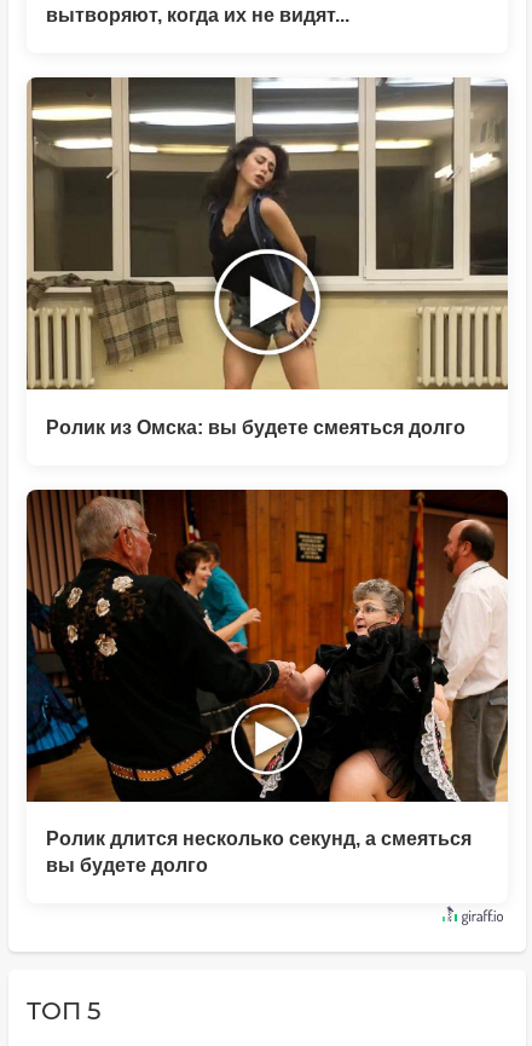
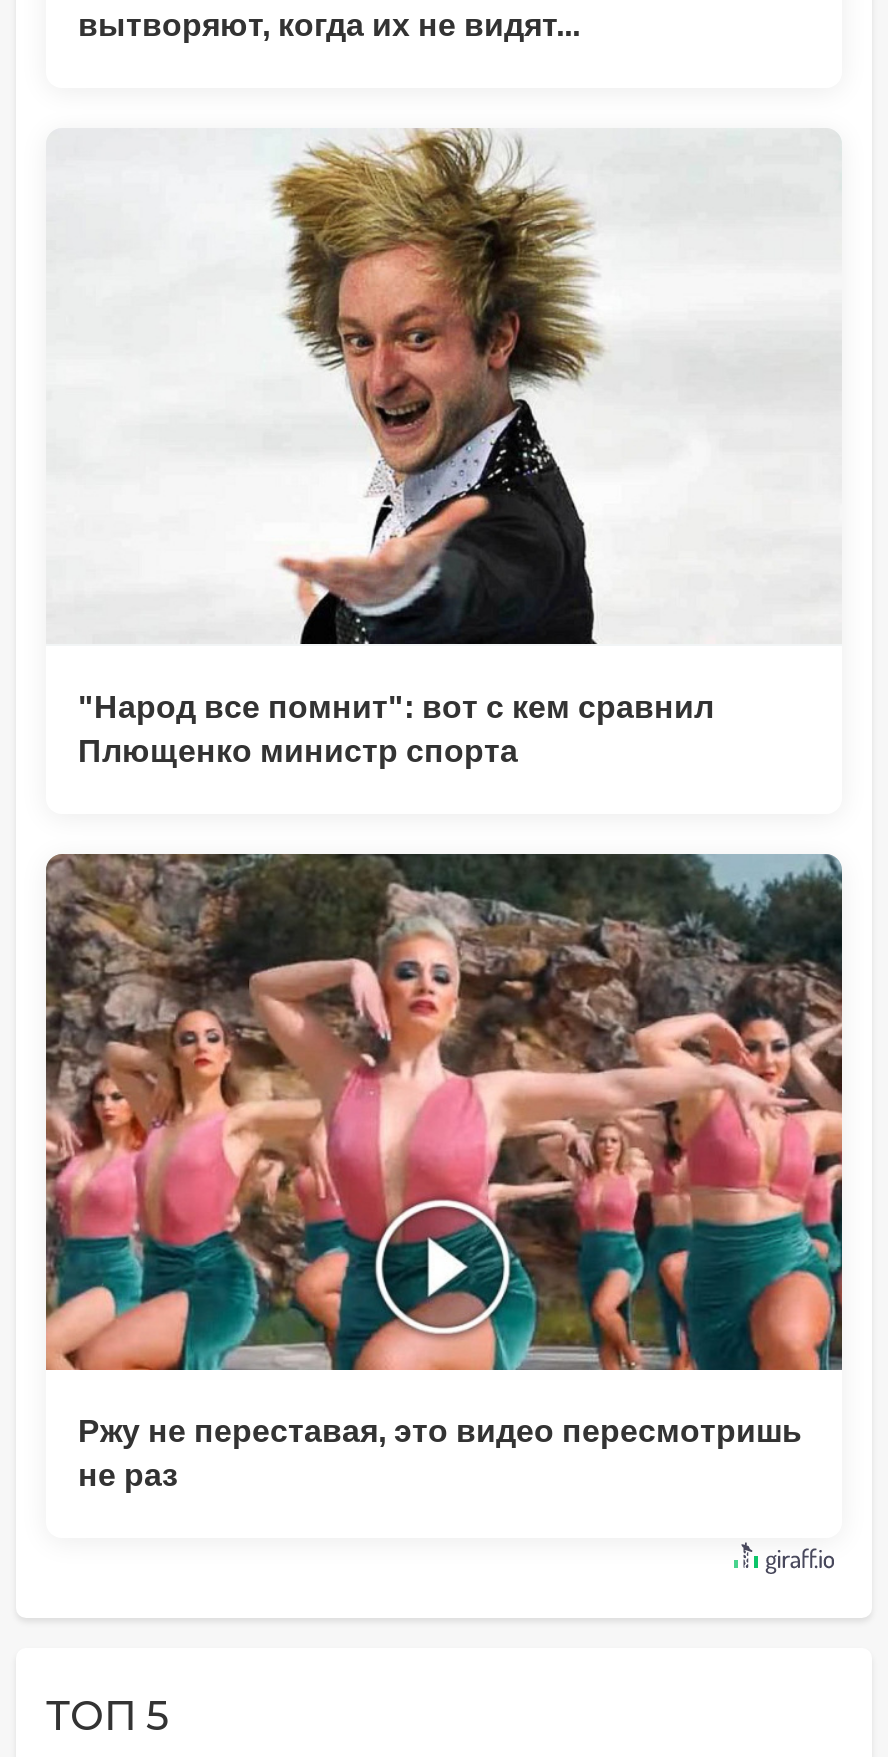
- [image]
- Ролик из Омска: вы будете смеяться долго
+ [image]
+ "Народ все помнит": вот с кем сравнил
+ Плющенко министр спорта

- [image]
- Ролик длится несколько секунд, а смеяться
- вы будете долго
+ [image]
+ Ржу не переставая, это видео пересмотришь
+ не раз
